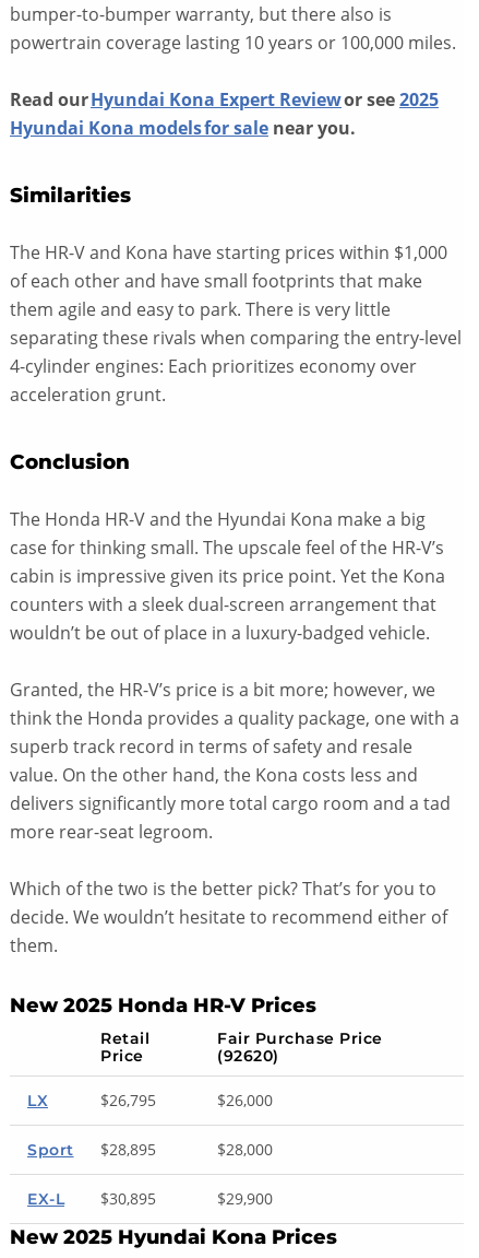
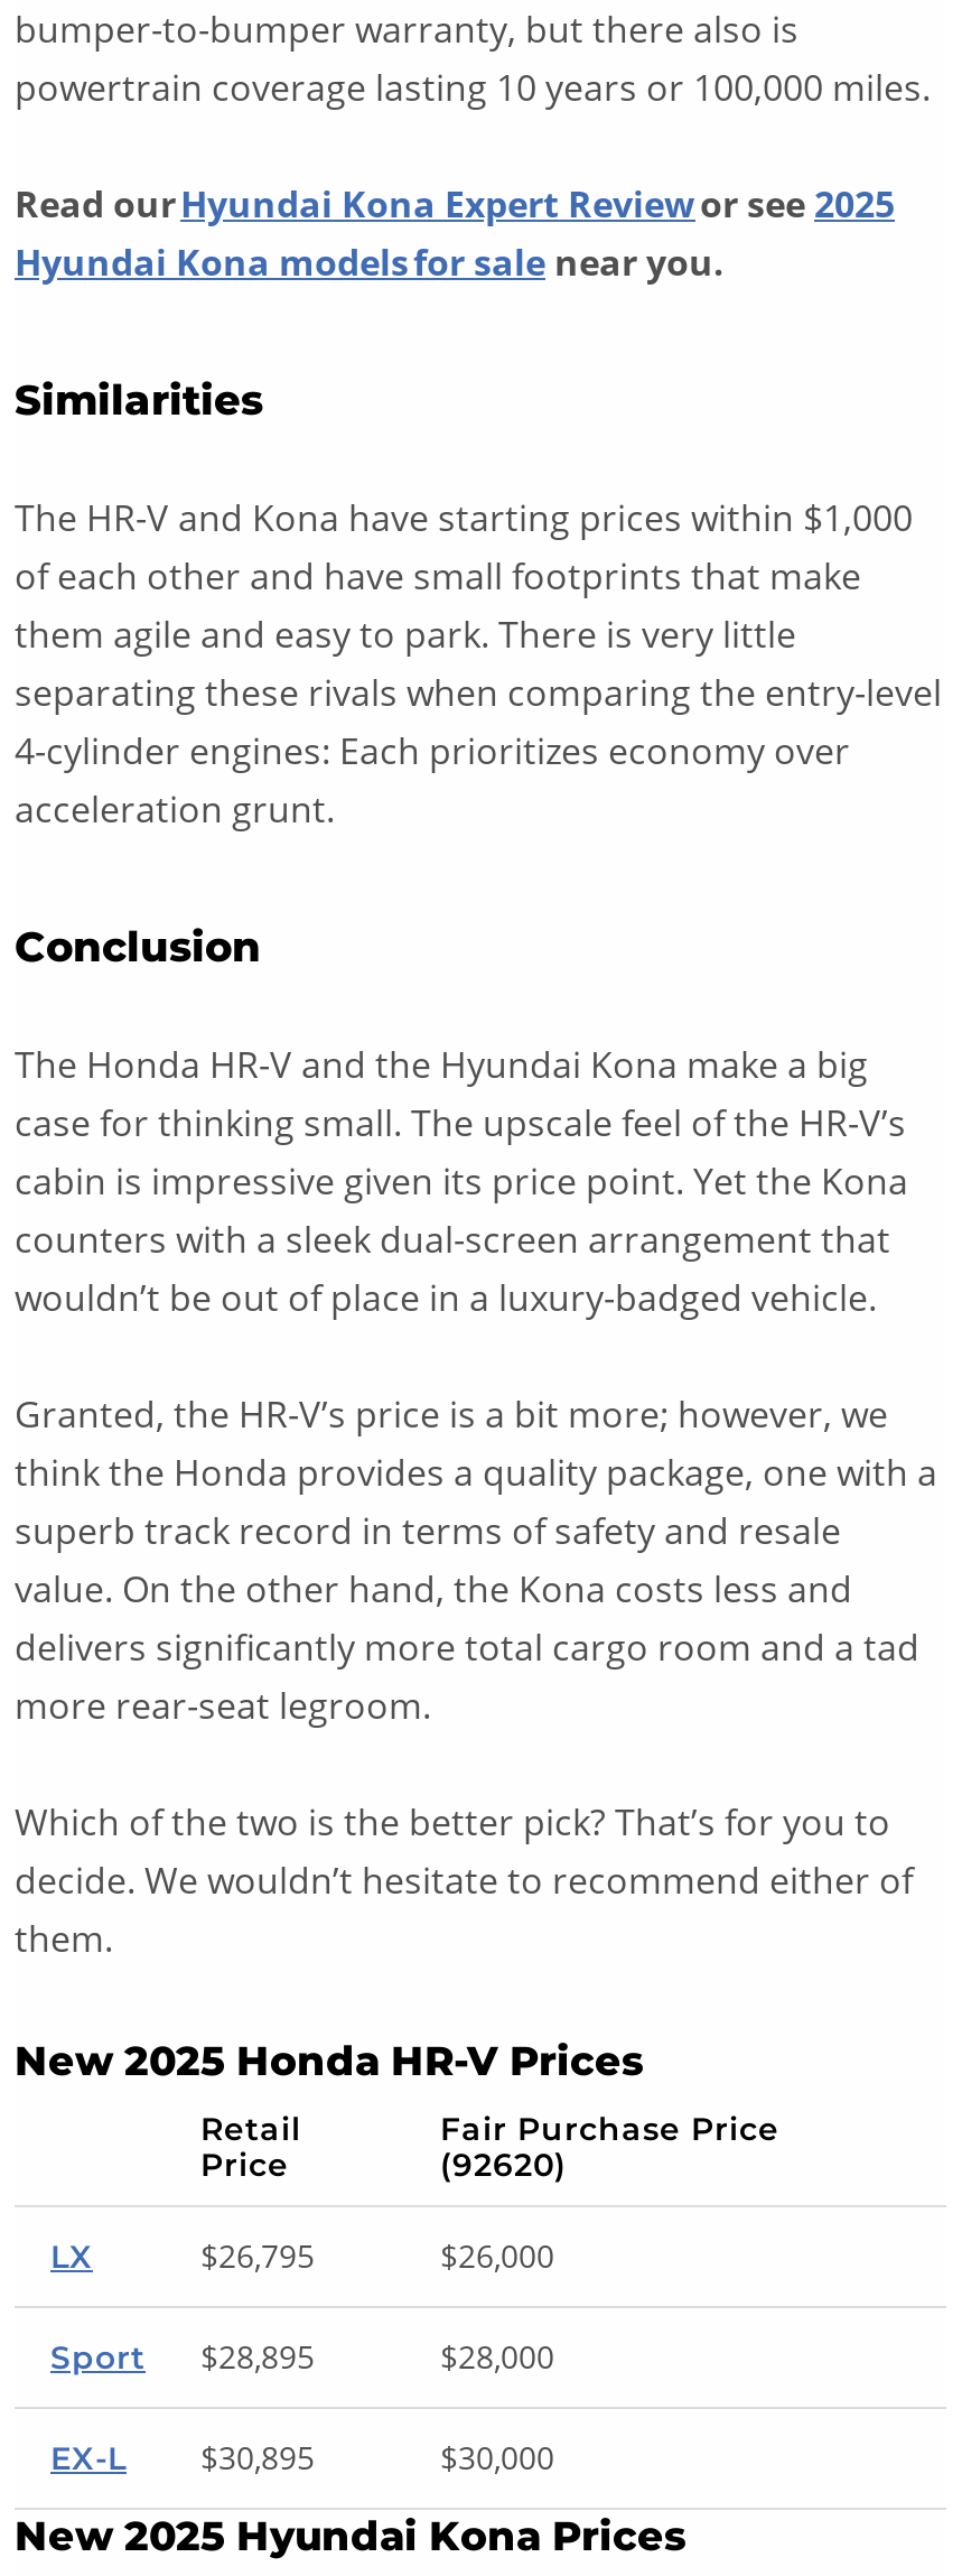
- $29,900
+ $30,000
